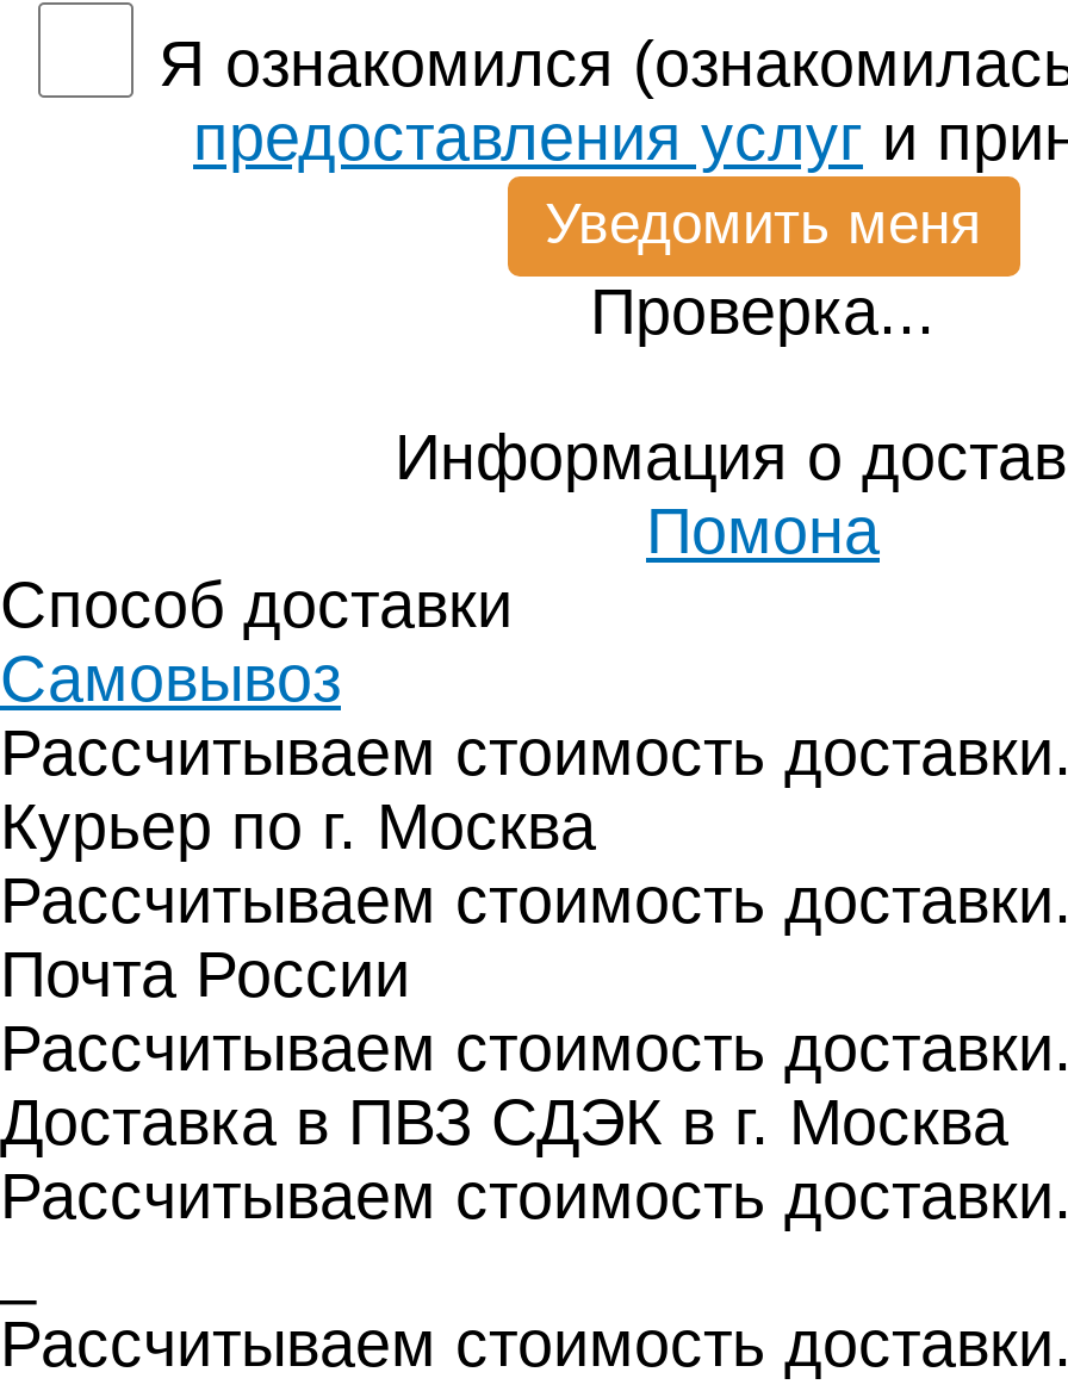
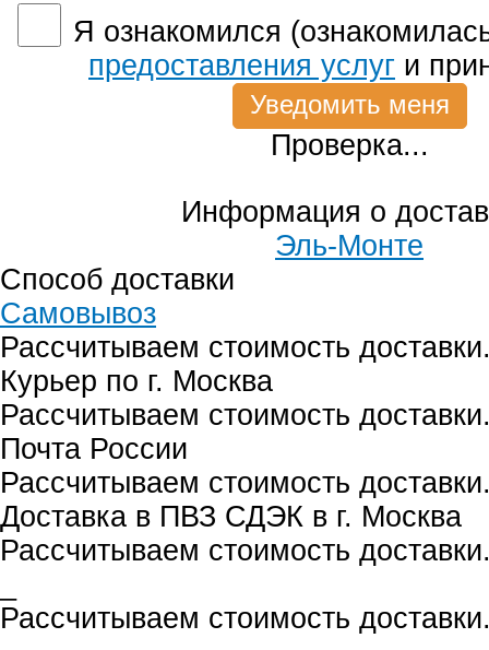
- Помона
+ Эль-Монте
